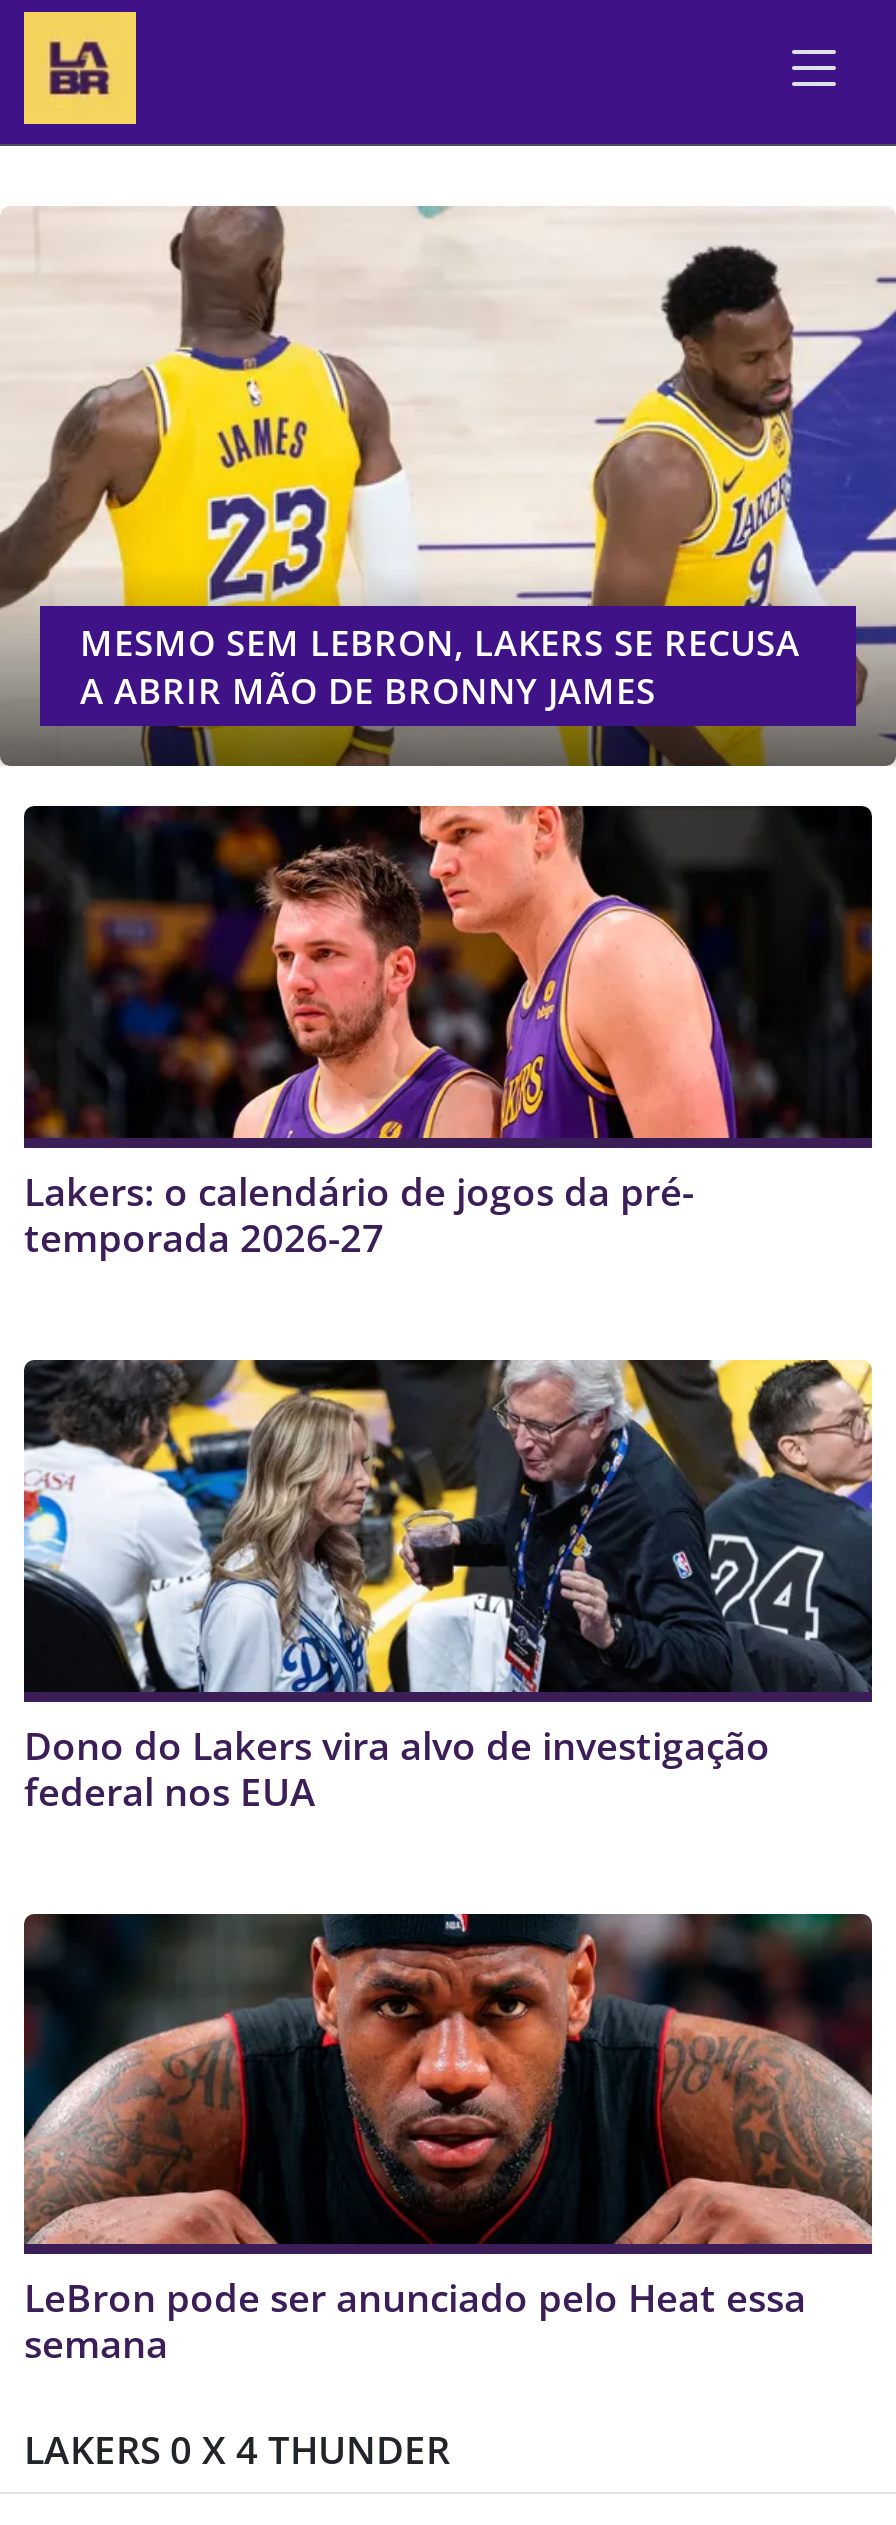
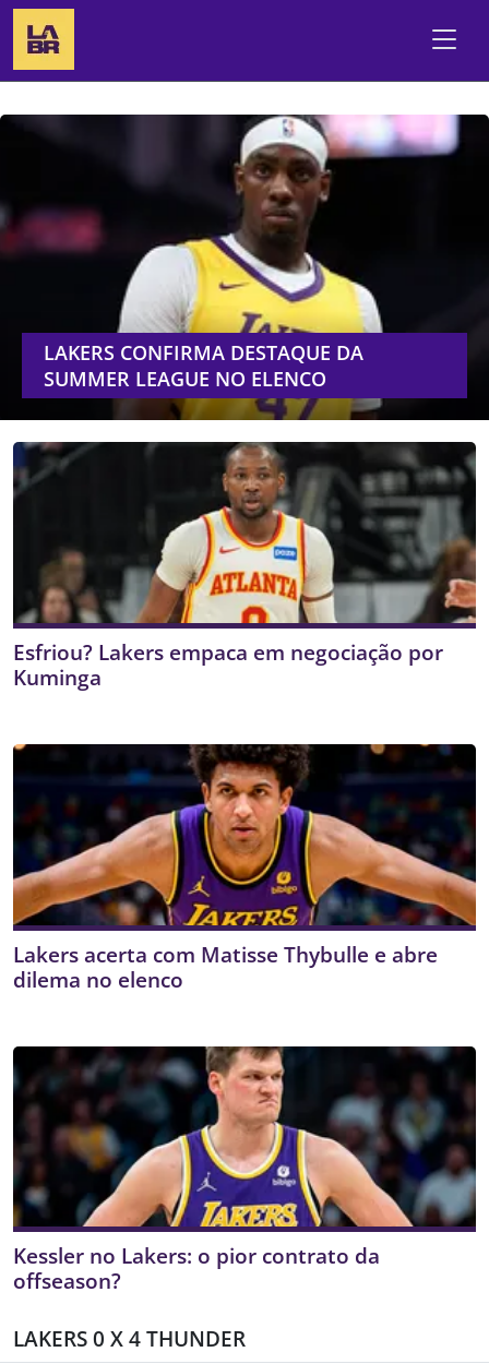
- [image]
- MESMO SEM LEBRON, LAKERS SE RECUSA
- A ABRIR MÃO DE BRONNY JAMES
+ [image]
+ LAKERS CONFIRMA DESTAQUE DA
+ SUMMER LEAGUE NO ELENCO

- [image]
- Lakers: o calendário de jogos da pré-
- temporada 2026-27
+ [image]
+ Esfriou? Lakers empaca em negociação por
+ Kuminga

- [image]
- Dono do Lakers vira alvo de investigação
- federal nos EUA
+ [image]
+ Lakers acerta com Matisse Thybulle e abre
+ dilema no elenco

- [image]
- LeBron pode ser anunciado pelo Heat essa
- semana
+ [image]
+ Kessler no Lakers: o pior contrato da
+ offseason?
